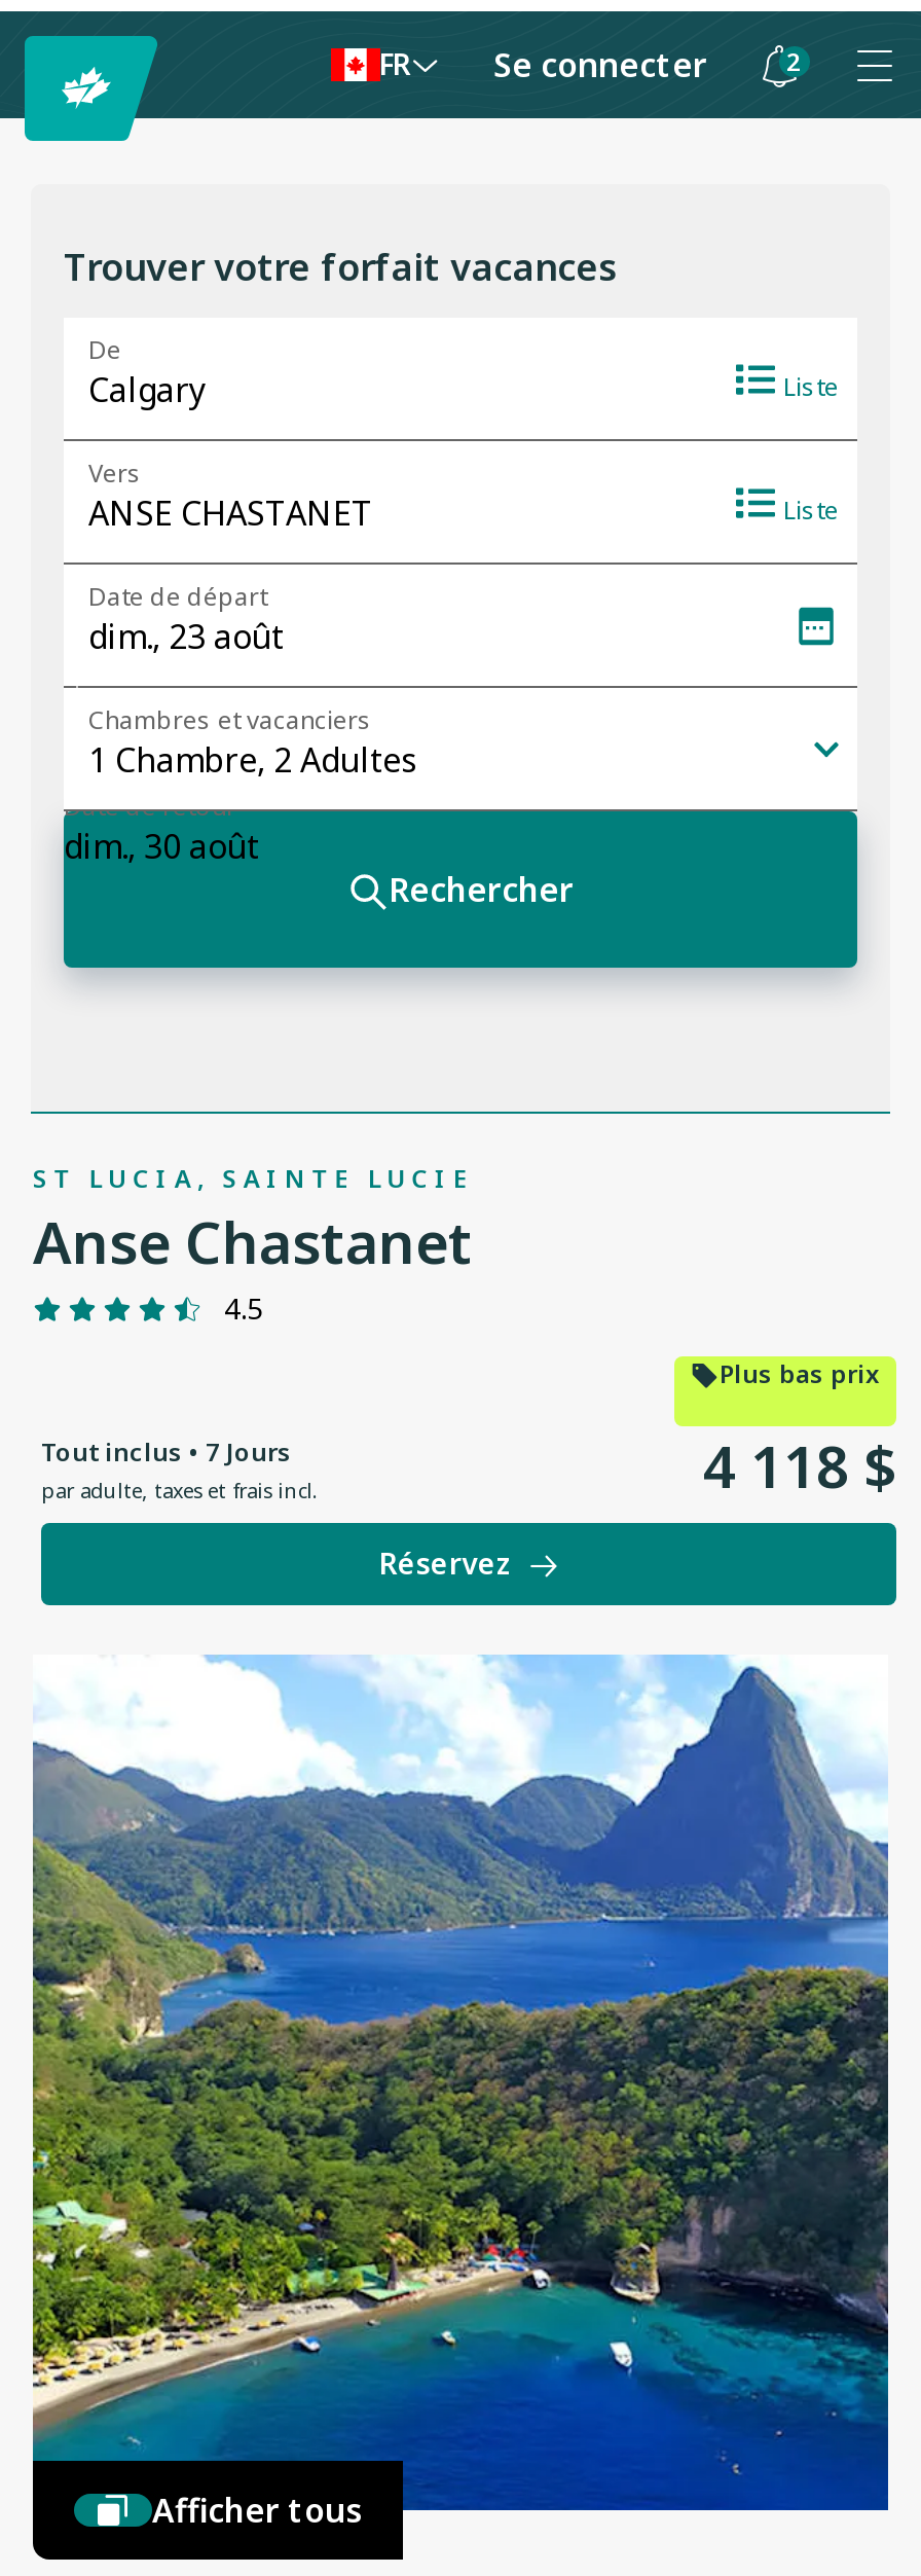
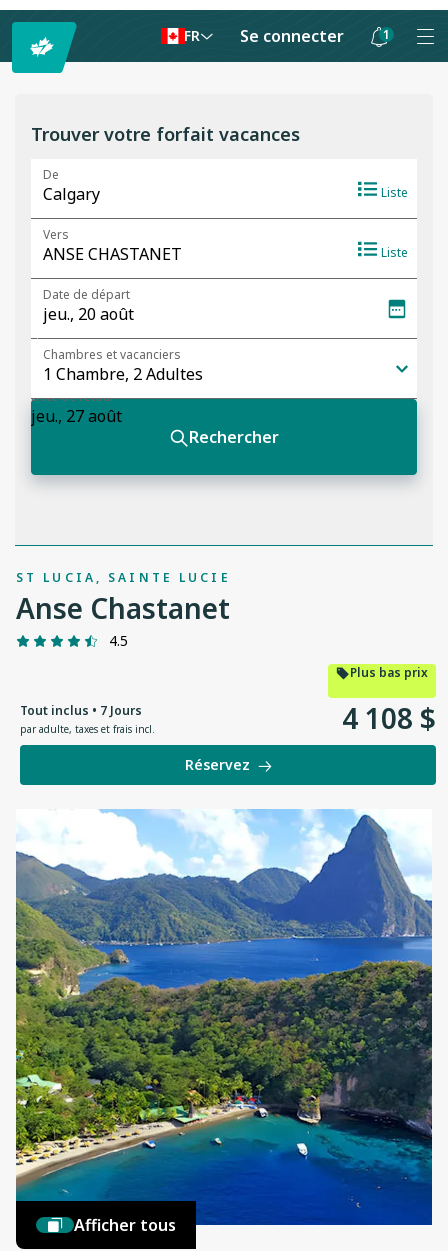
- 2
+ 1

- 4 118 $
+ 4 108 $
